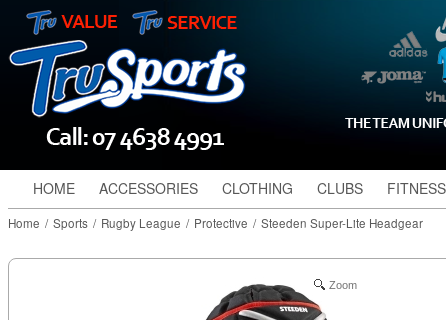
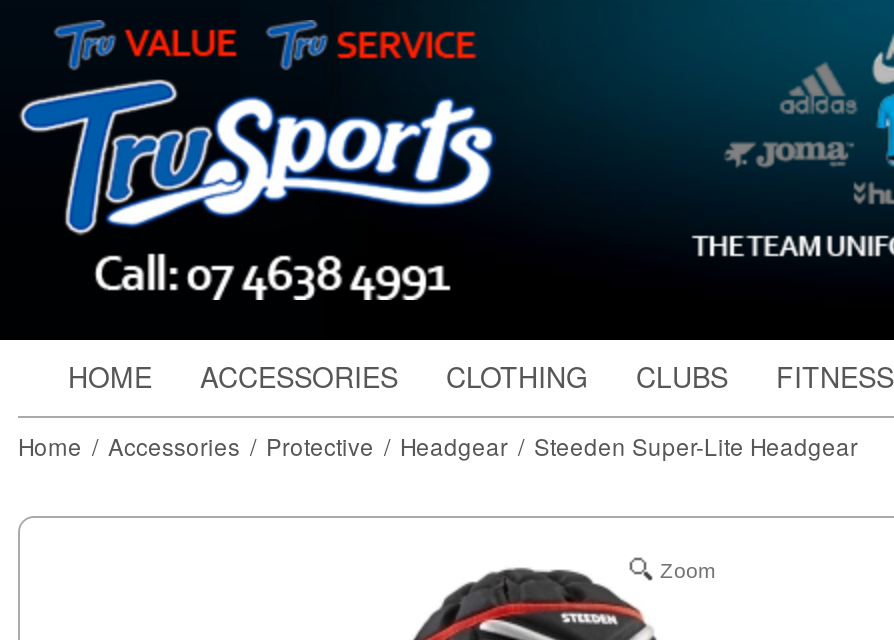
- Home / Sports / Rugby League / Protective / Steeden Super-Lite Headgear
+ Home / Accessories / Protective / Headgear / Steeden Super-Lite Headgear
